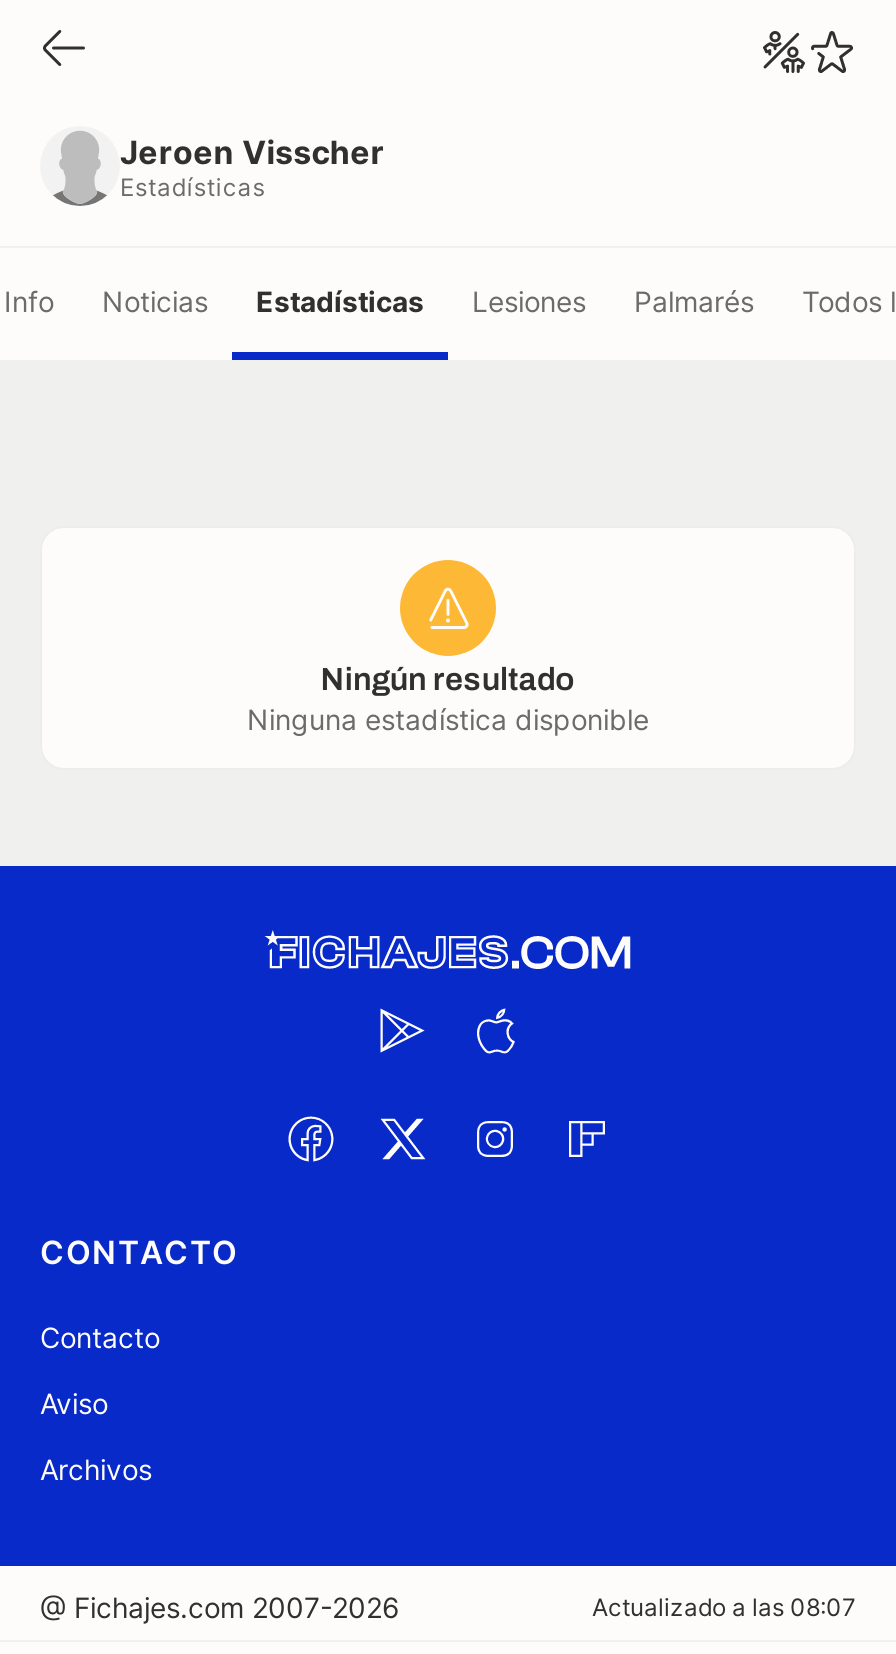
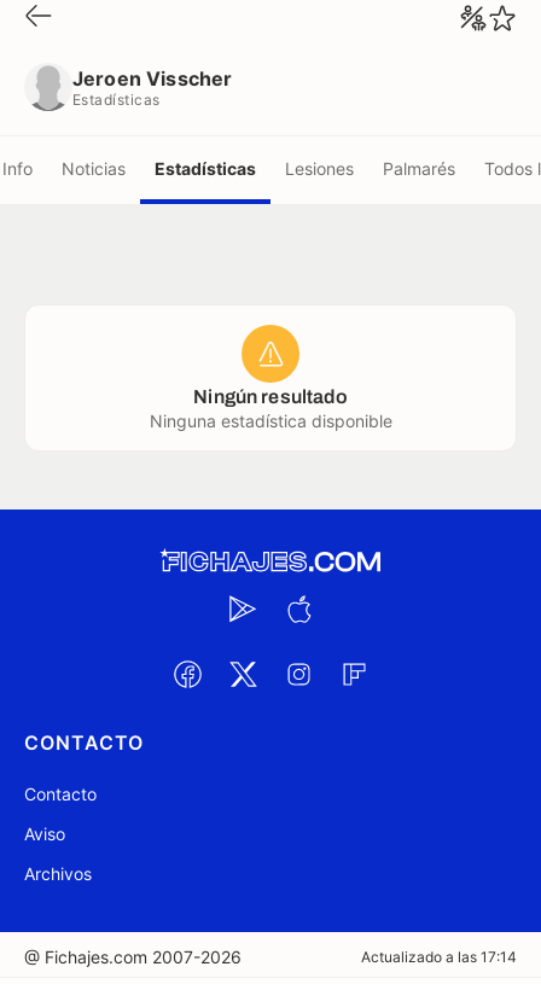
- Actualizado a las 08:07
+ Actualizado a las 17:14
